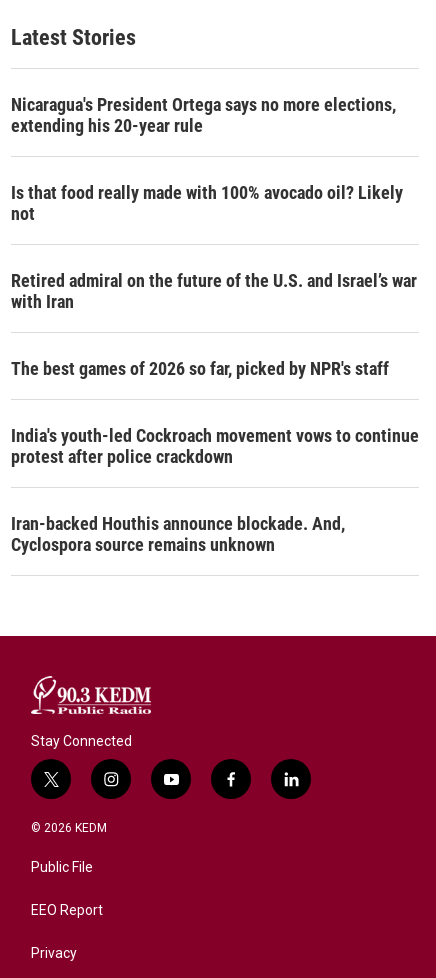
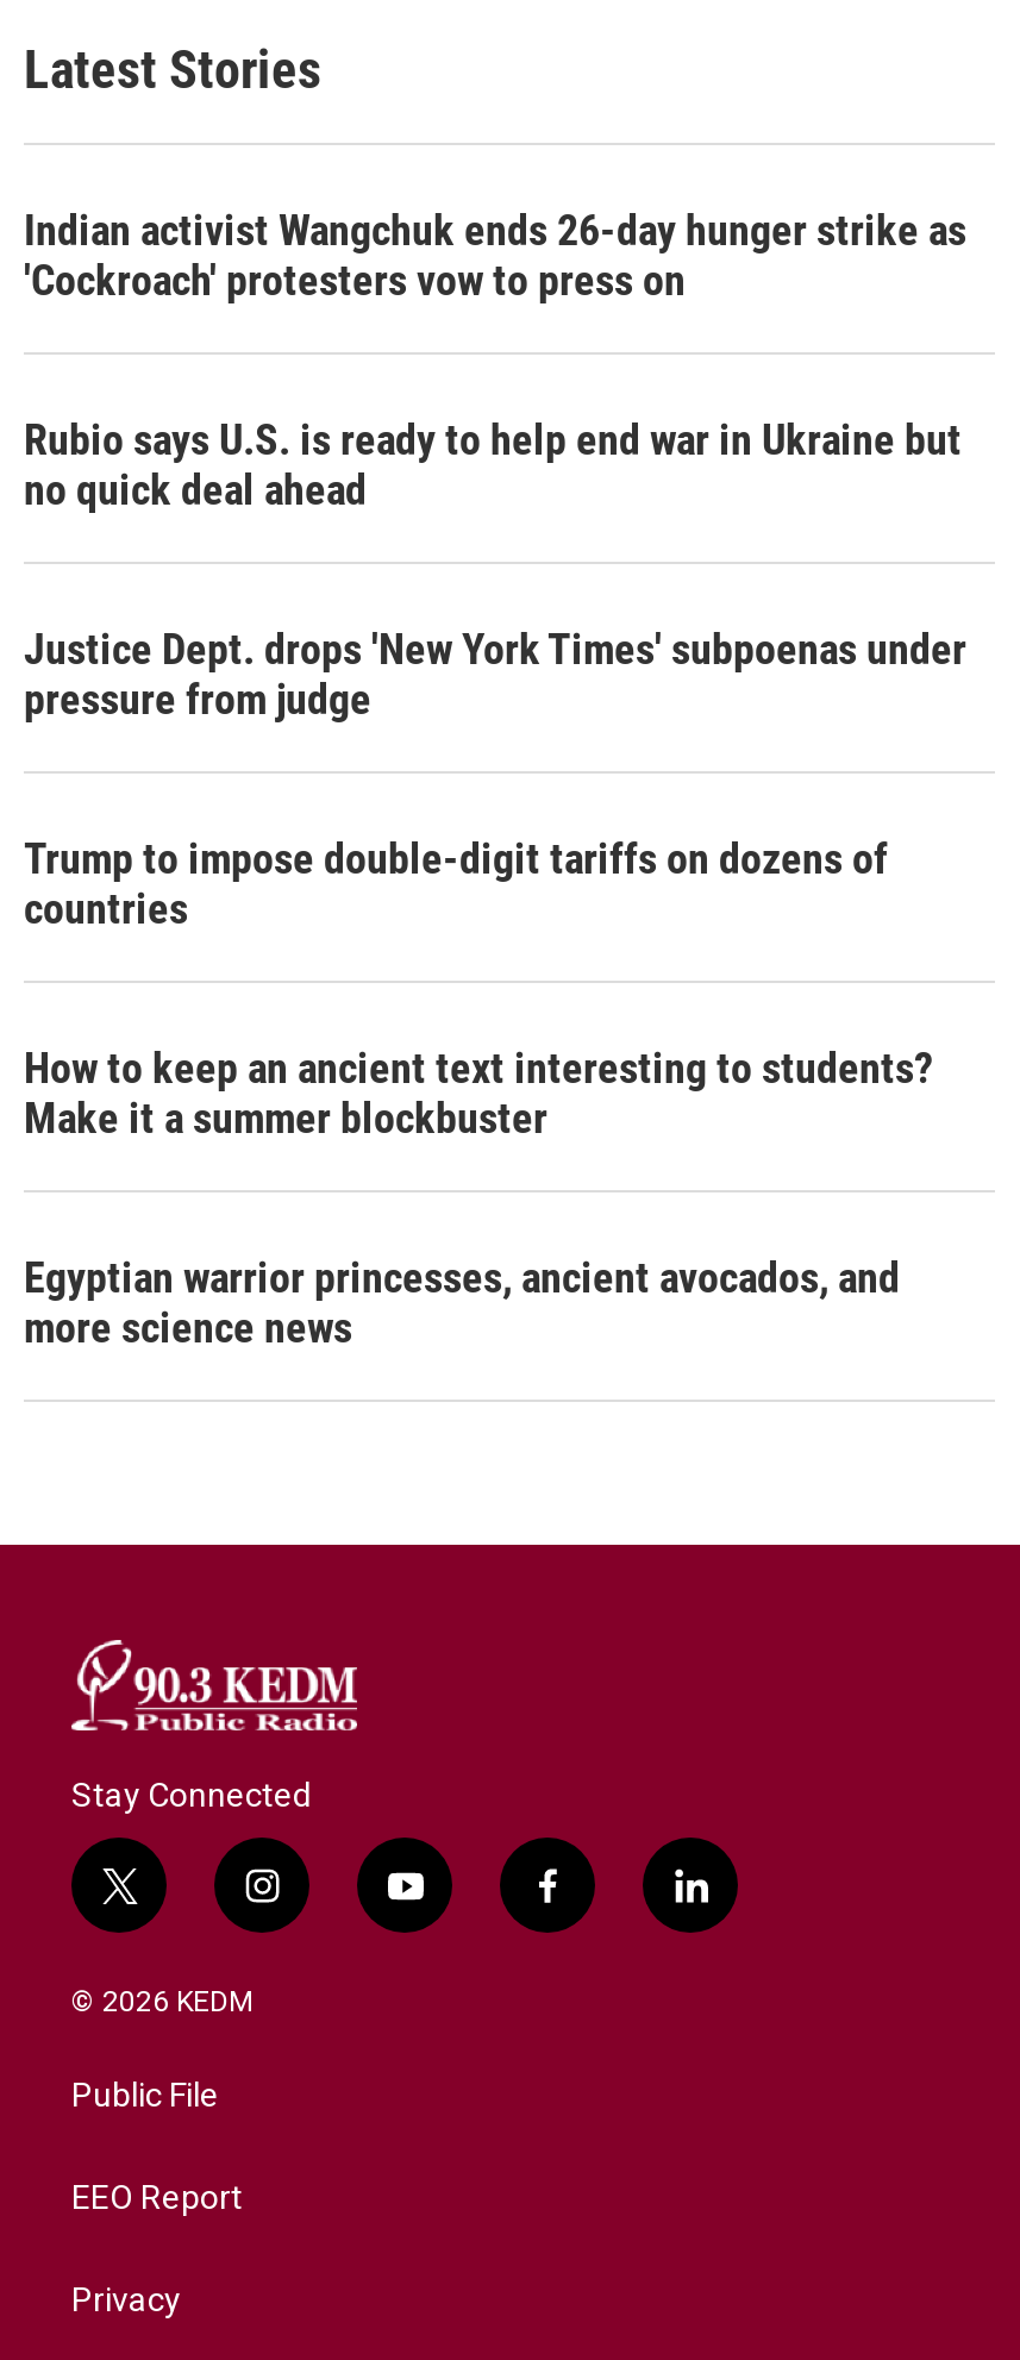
- Nicaragua's President Ortega says no more elections,
- extending his 20-year rule
+ Indian activist Wangchuk ends 26-day hunger strike as
+ 'Cockroach' protesters vow to press on

- Is that food really made with 100% avocado oil? Likely
- not
+ Rubio says U.S. is ready to help end war in Ukraine but
+ no quick deal ahead

- Retired admiral on the future of the U.S. and Israel’s war
- with Iran
+ Justice Dept. drops 'New York Times' subpoenas under
+ pressure from judge

- The best games of 2026 so far, picked by NPR's staff
+ Trump to impose double-digit tariffs on dozens of
+ countries

- India's youth-led Cockroach movement vows to continue
- protest after police crackdown
+ How to keep an ancient text interesting to students?
+ Make it a summer blockbuster

- Iran-backed Houthis announce blockade. And,
- Cyclospora source remains unknown
+ Egyptian warrior princesses, ancient avocados, and
+ more science news
